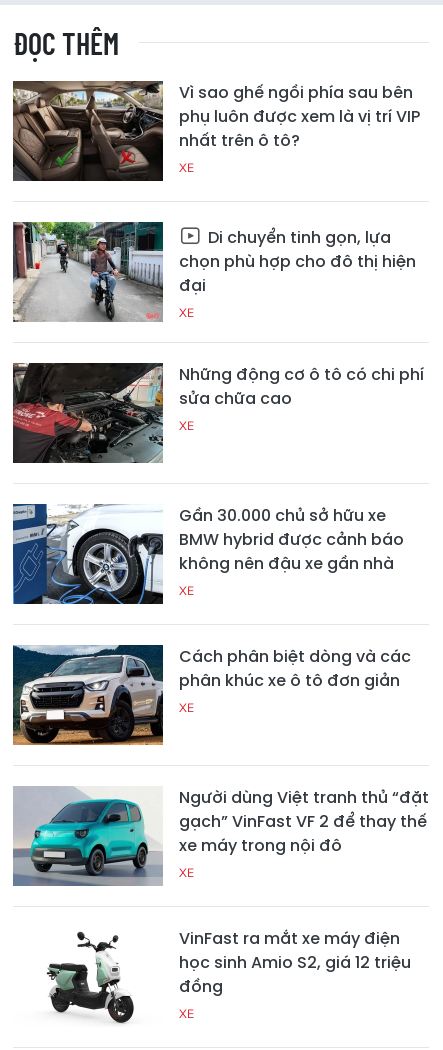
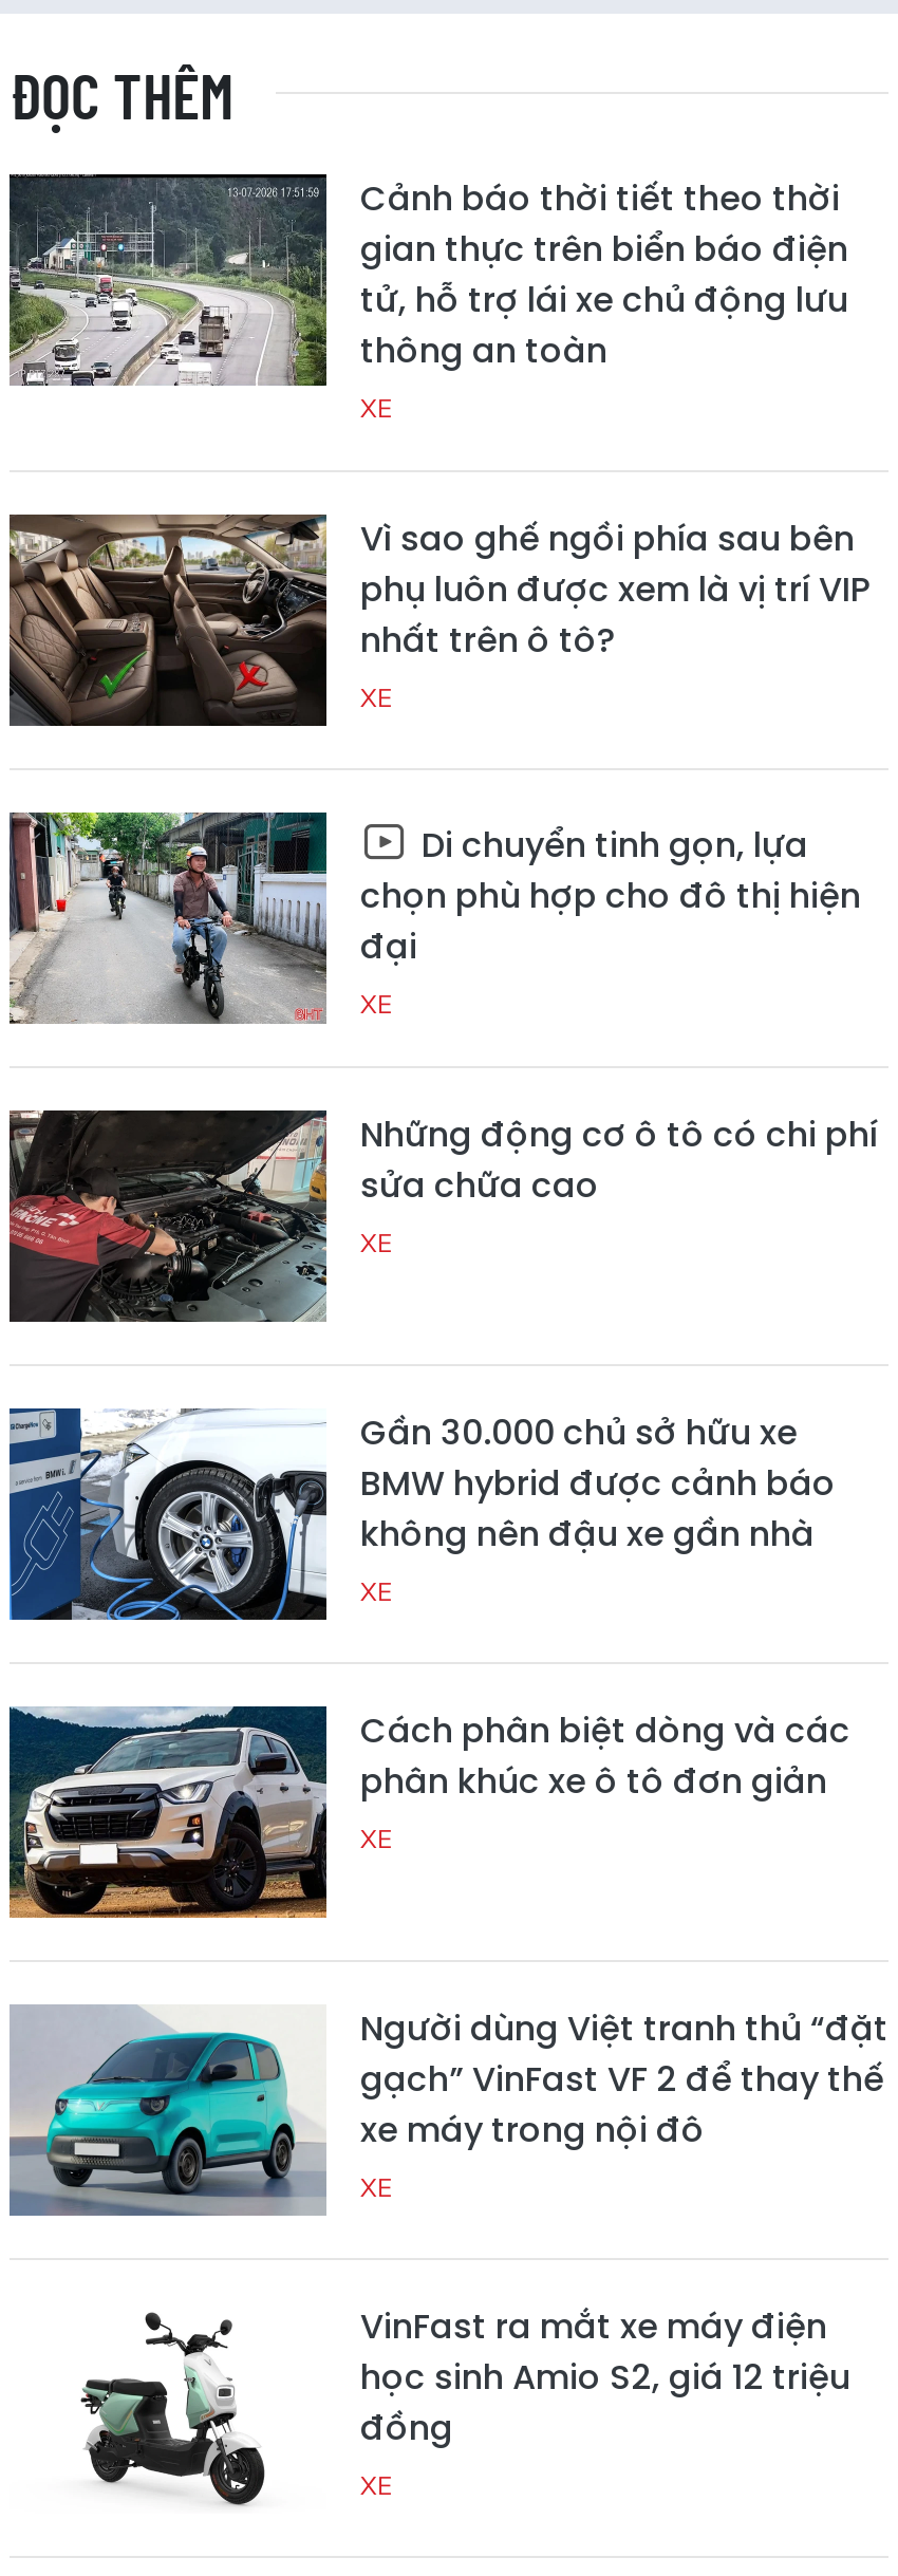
+ [image]
+ Cảnh báo thời tiết theo thời
+ gian thực trên biển báo điện
+ tử, hỗ trợ lái xe chủ động lưu
+ thông an toàn
+ XE
